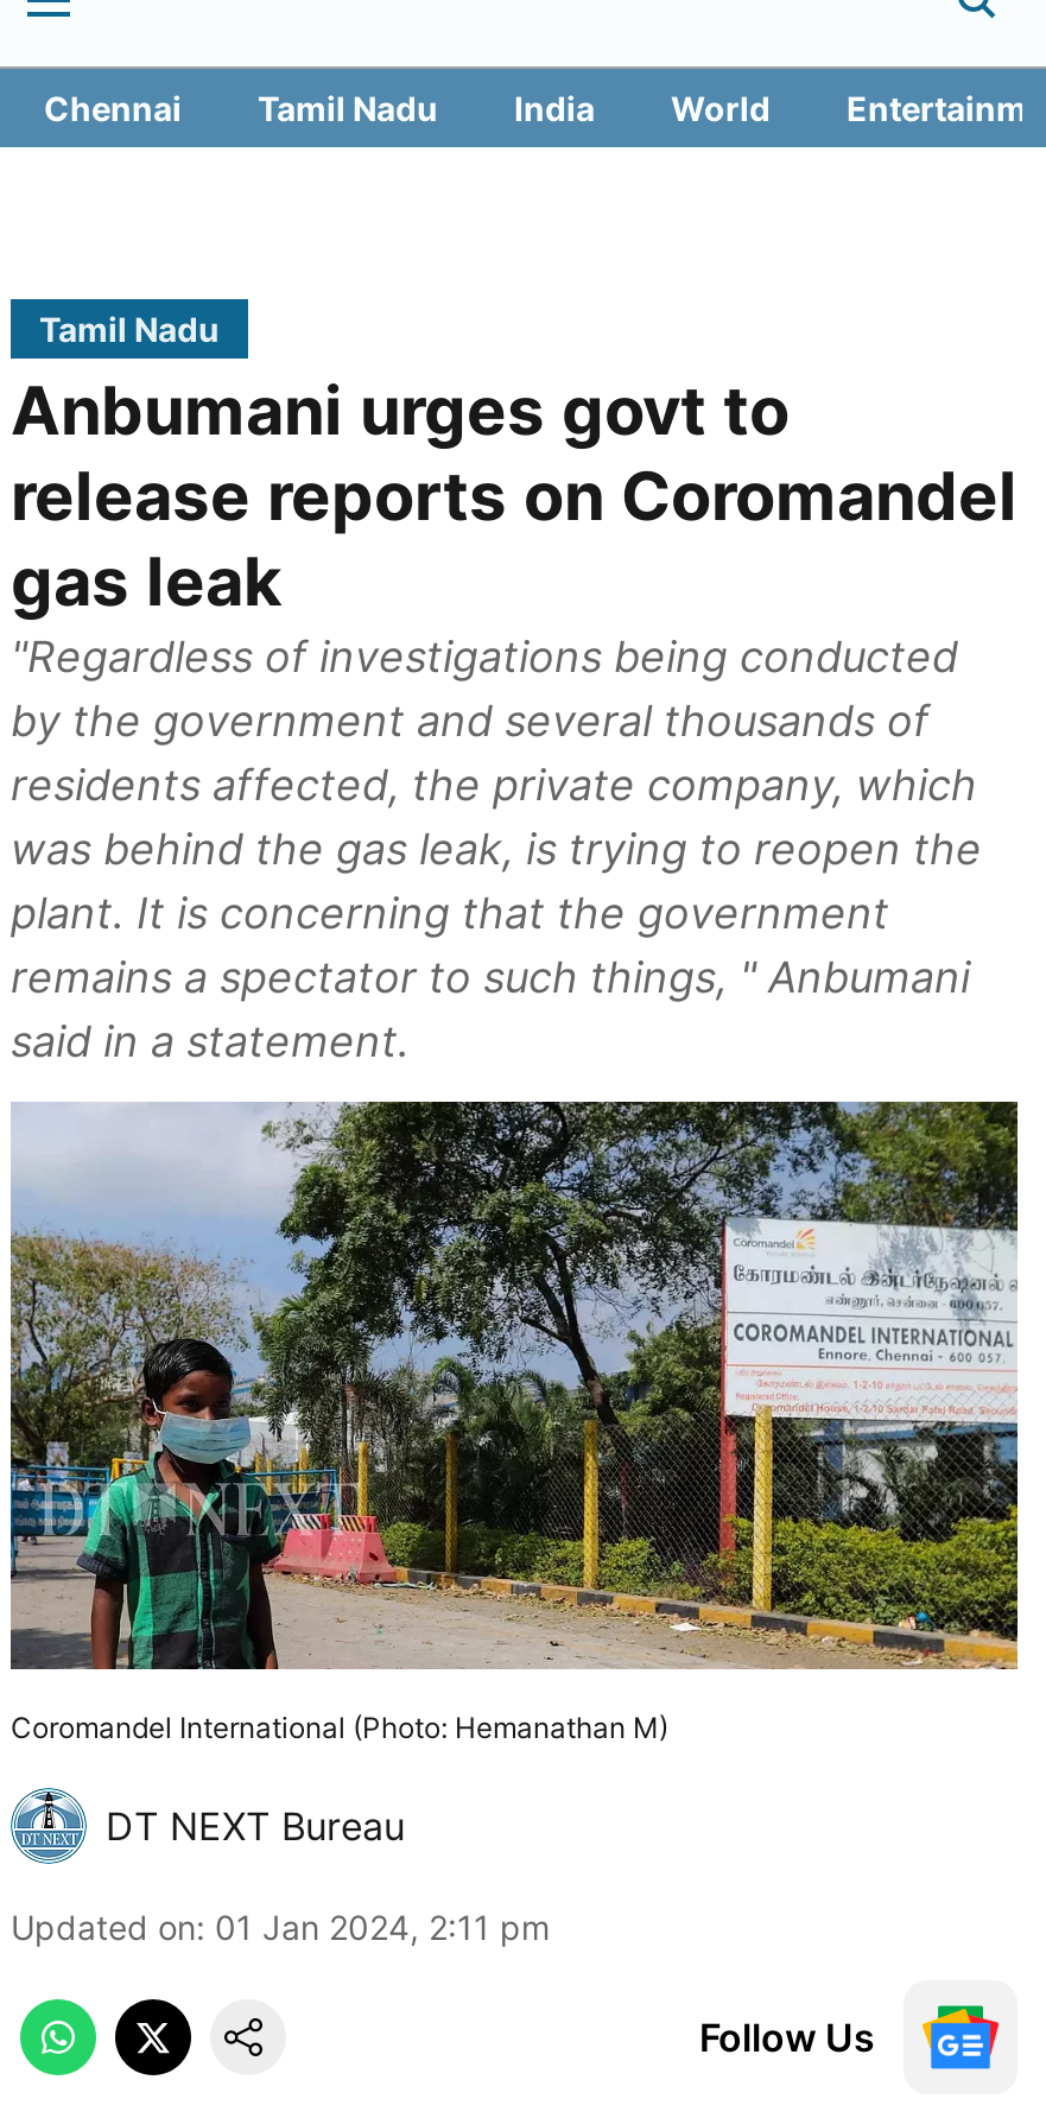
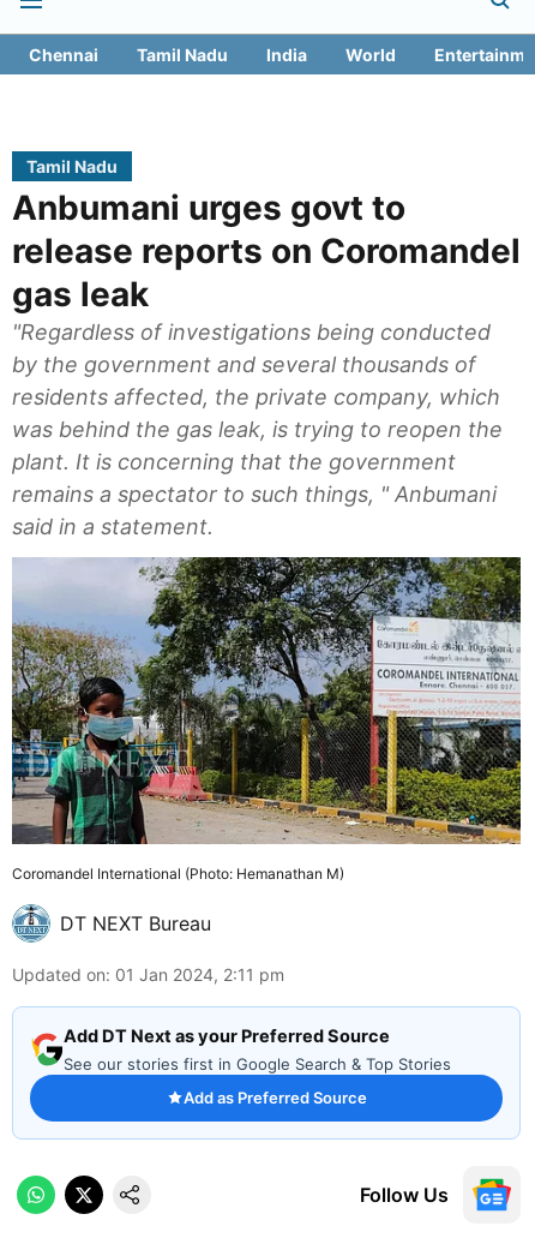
+ [image]
+ Add DT Next as your Preferred Source
+ See our stories first in Google Search & Top Stories
+ Add as Preferred Source
